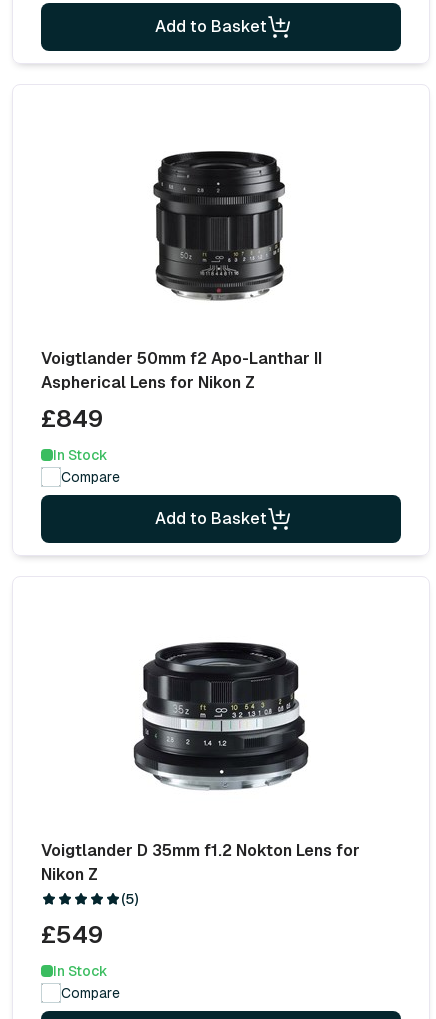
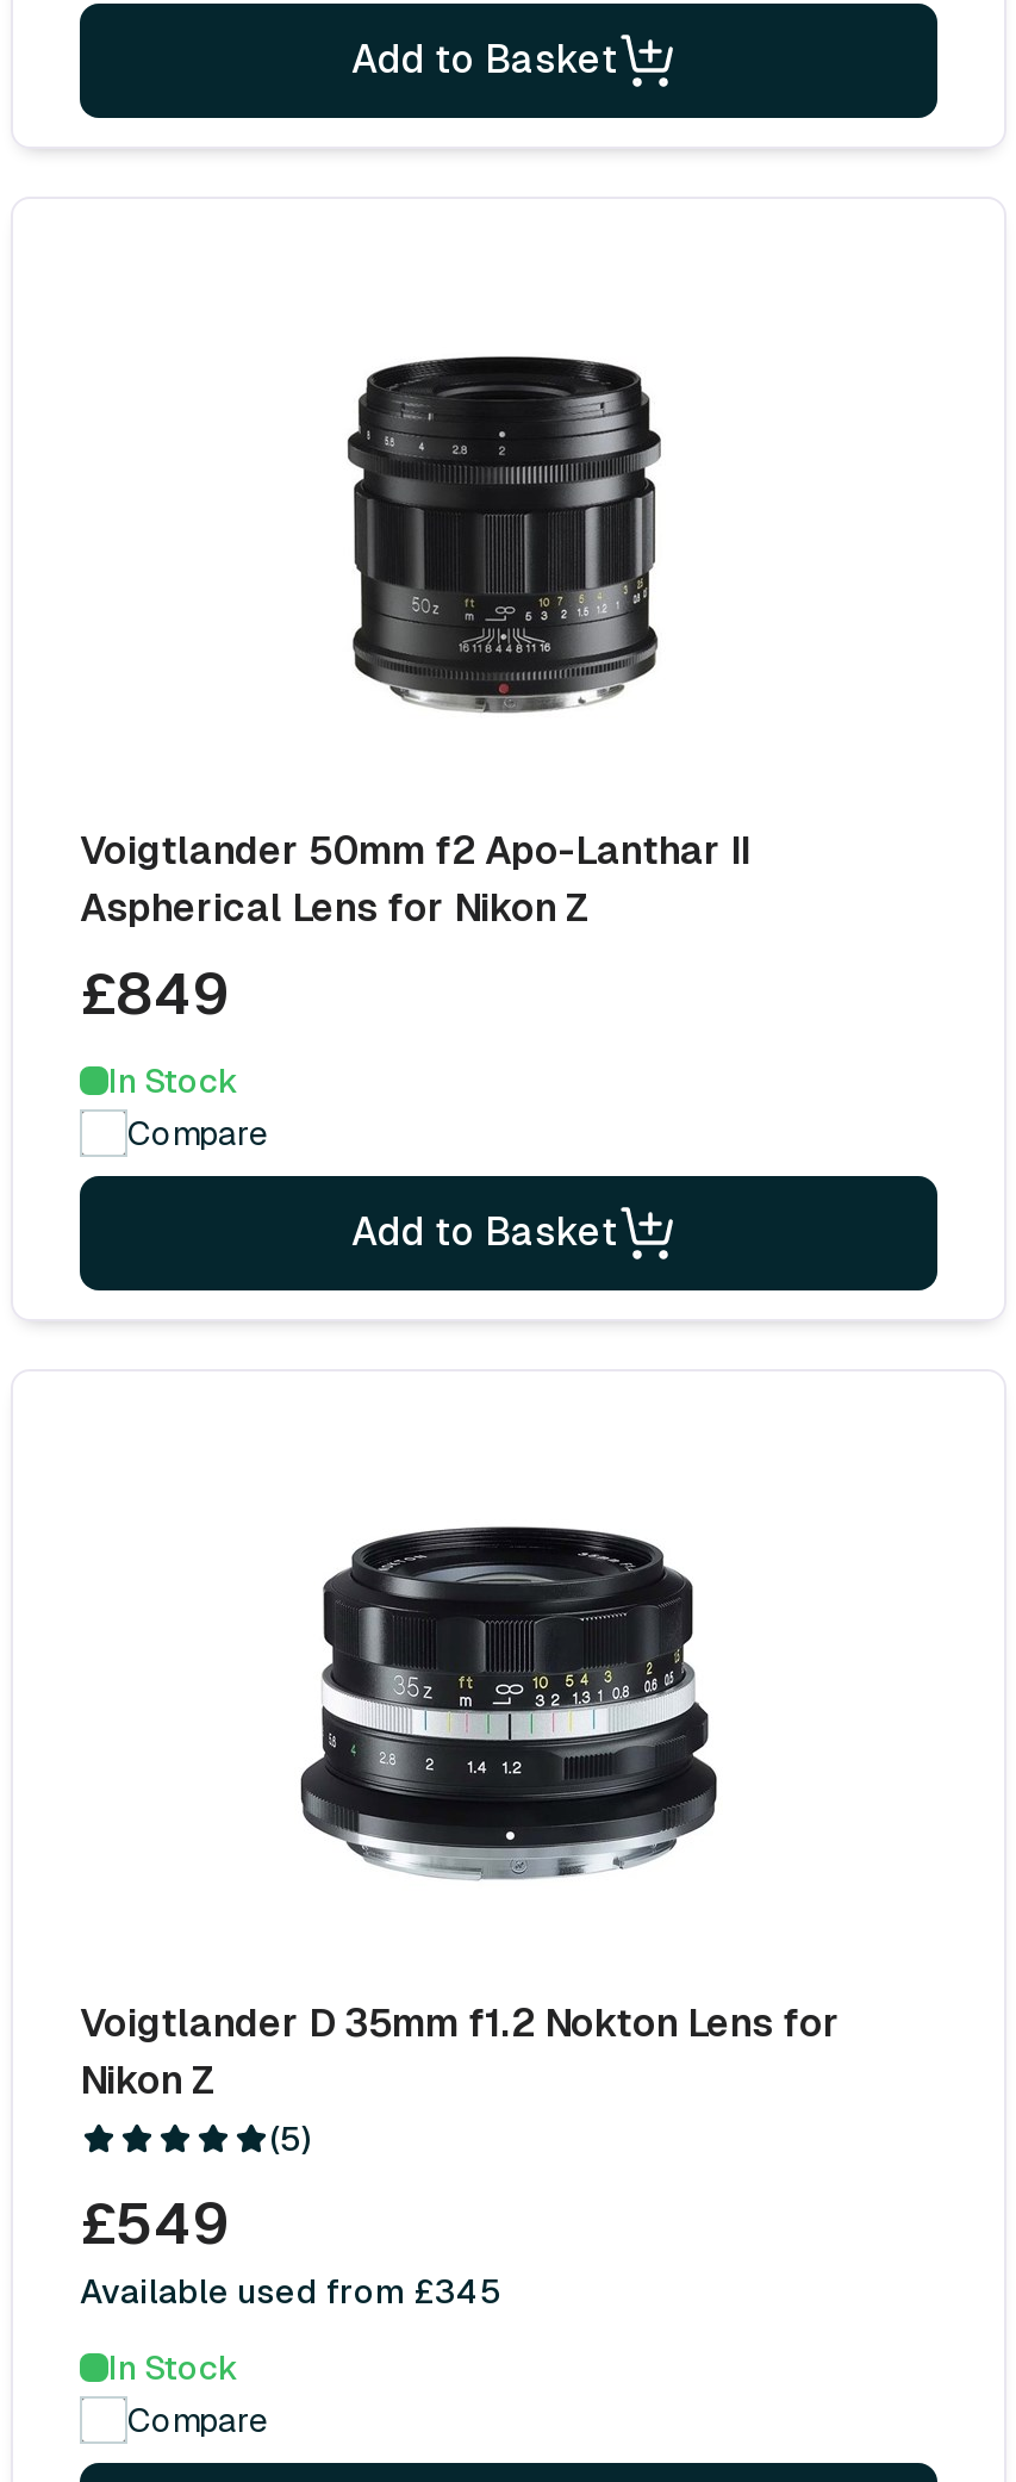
+ Available used from £345
